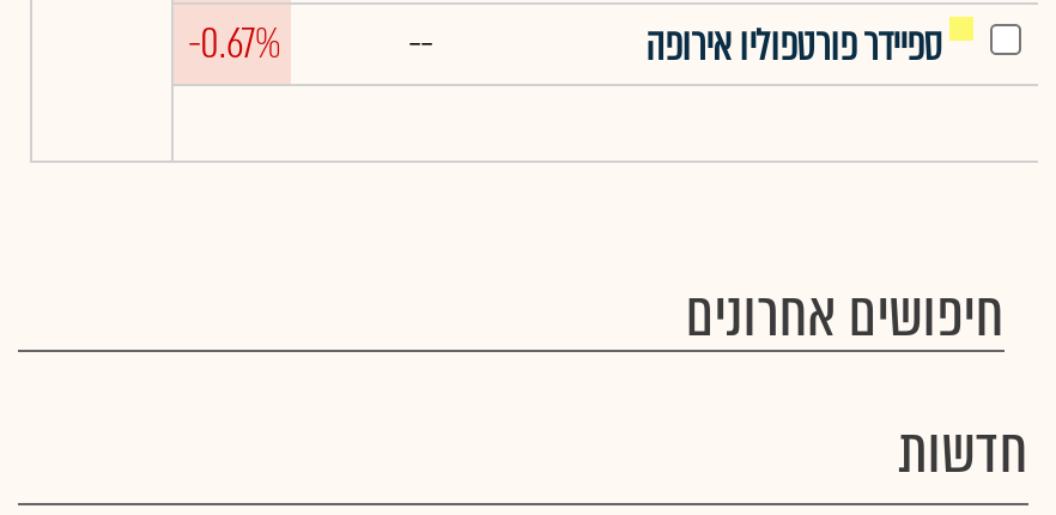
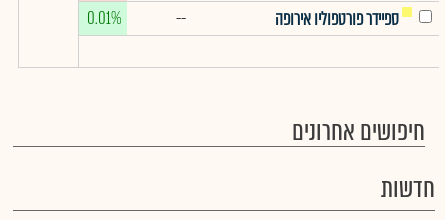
- -0.67%
+ 0.01%
